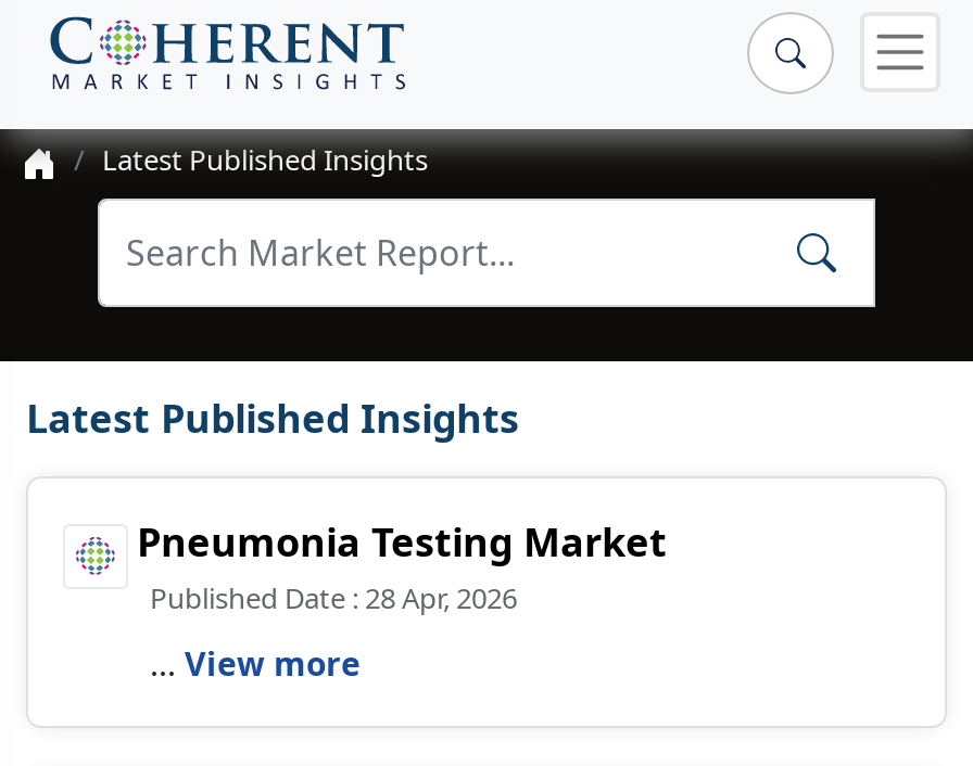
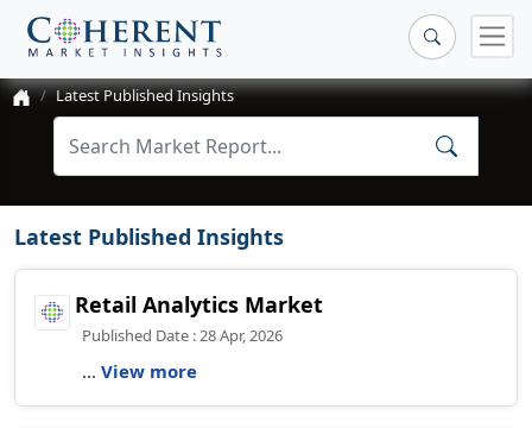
- Pneumonia Testing Market
+ Retail Analytics Market
